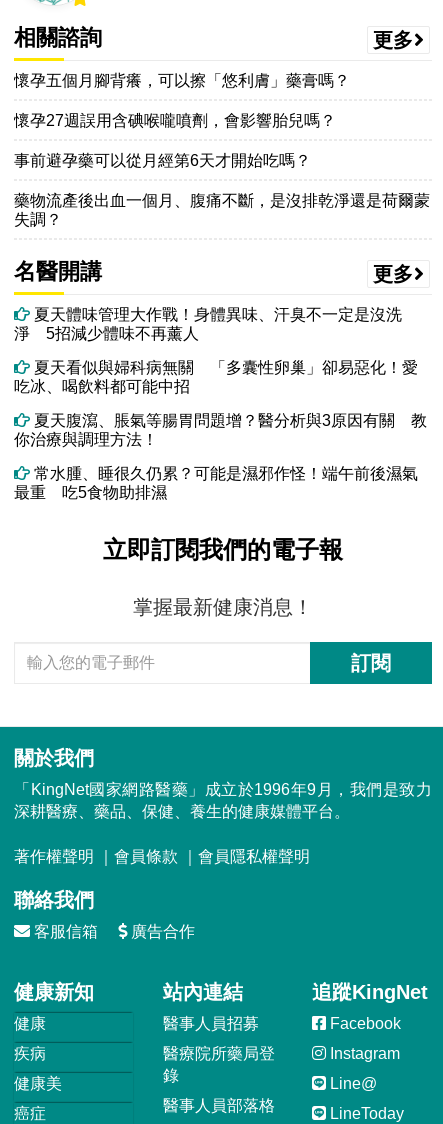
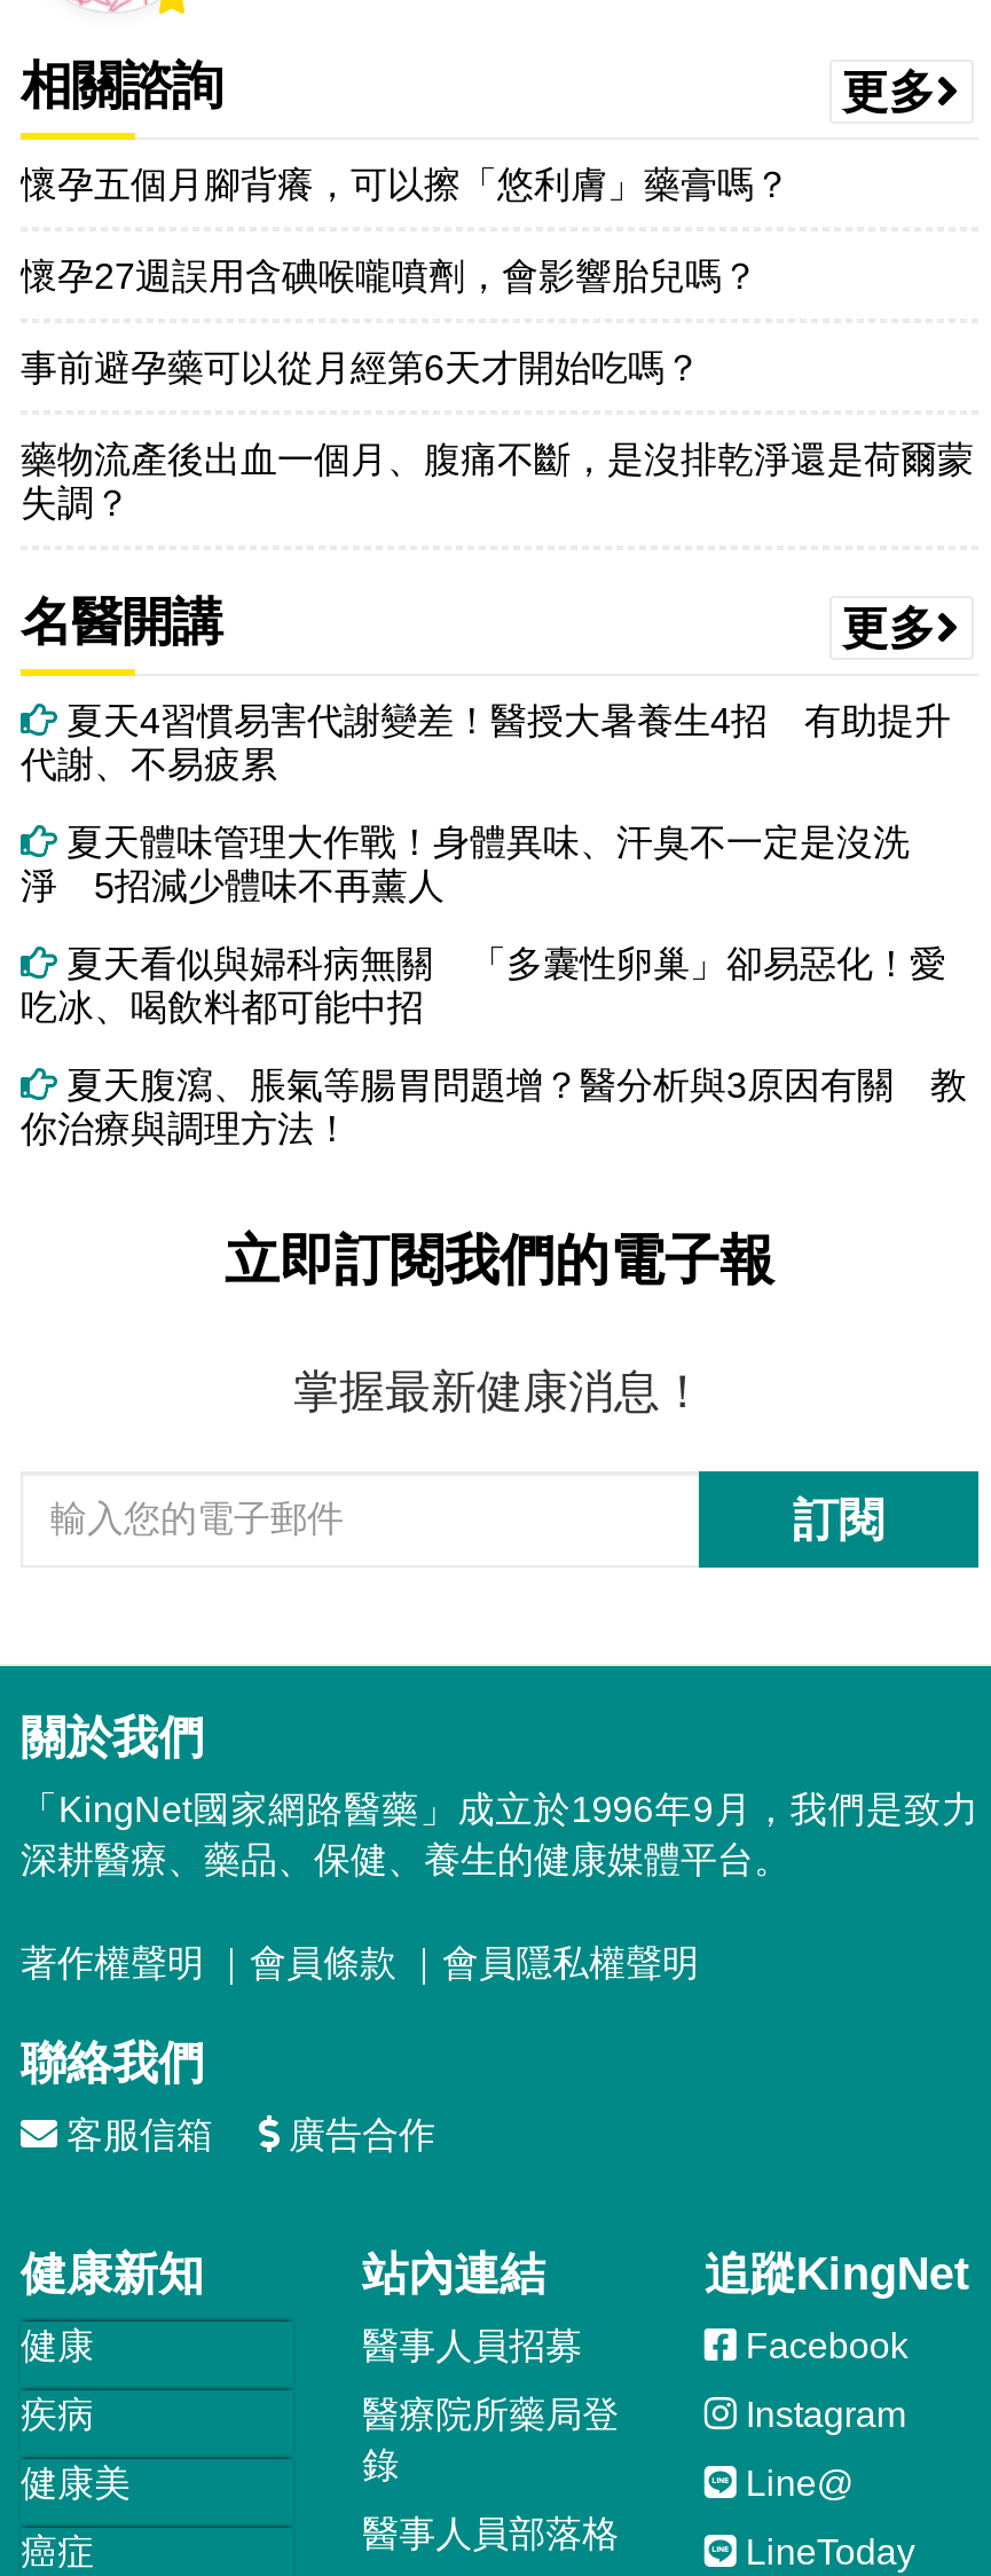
+ 夏天4習慣易害代謝變差！醫授大暑養生4招 有助提升
+ 代謝、不易疲累

moved down: 夏天體味管理大作戰！身體異味、汗臭不一定是沒洗 | 淨 5招減少體味不再薰人 | 夏天看似與婦科病無關 「多囊性卵巢」卻易惡化！愛 | 吃冰、喝飲料都可能中招 | 夏天腹瀉、脹氣等腸胃問題增？醫分析與3原因有關 教 | 你治療與調理方法！

- 常水腫、睡很久仍累？可能是濕邪作怪！端午前後濕氣
- 最重 吃5食物助排濕
